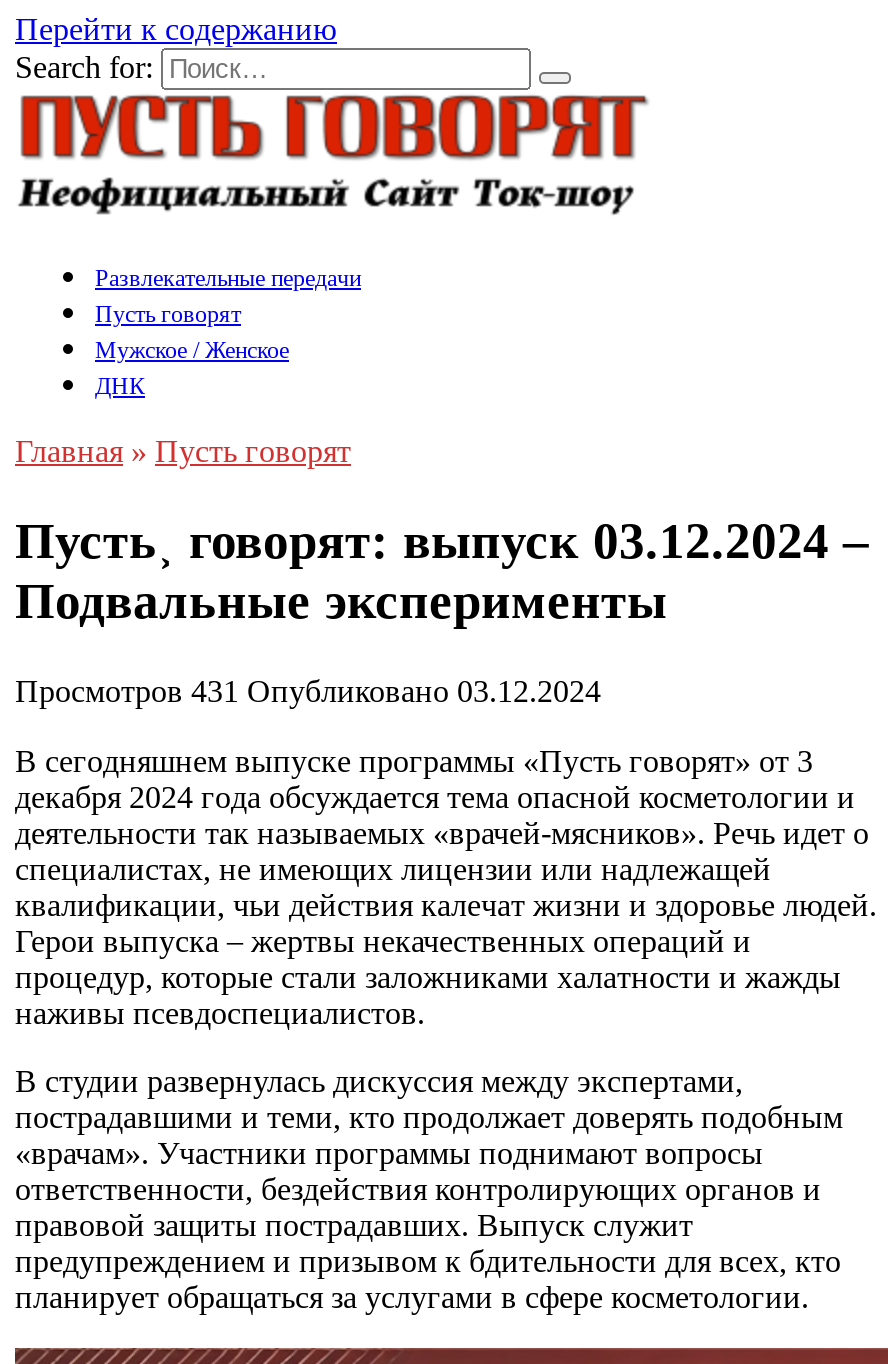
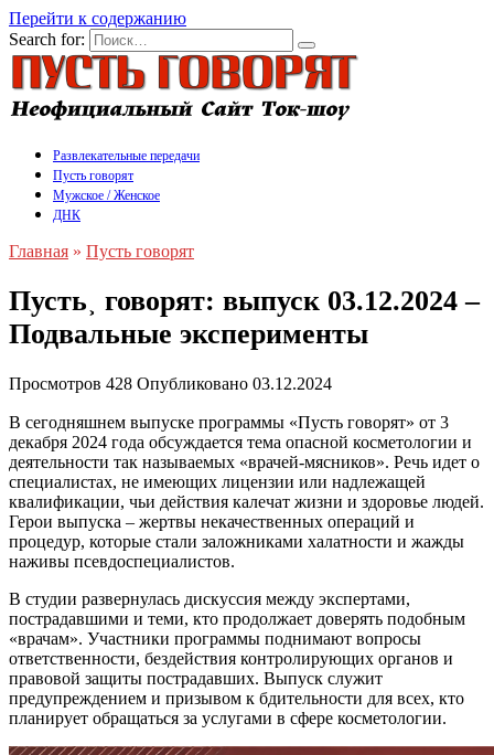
- Просмотров 431 Опубликовано 03.12.2024
+ Просмотров 428 Опубликовано 03.12.2024
